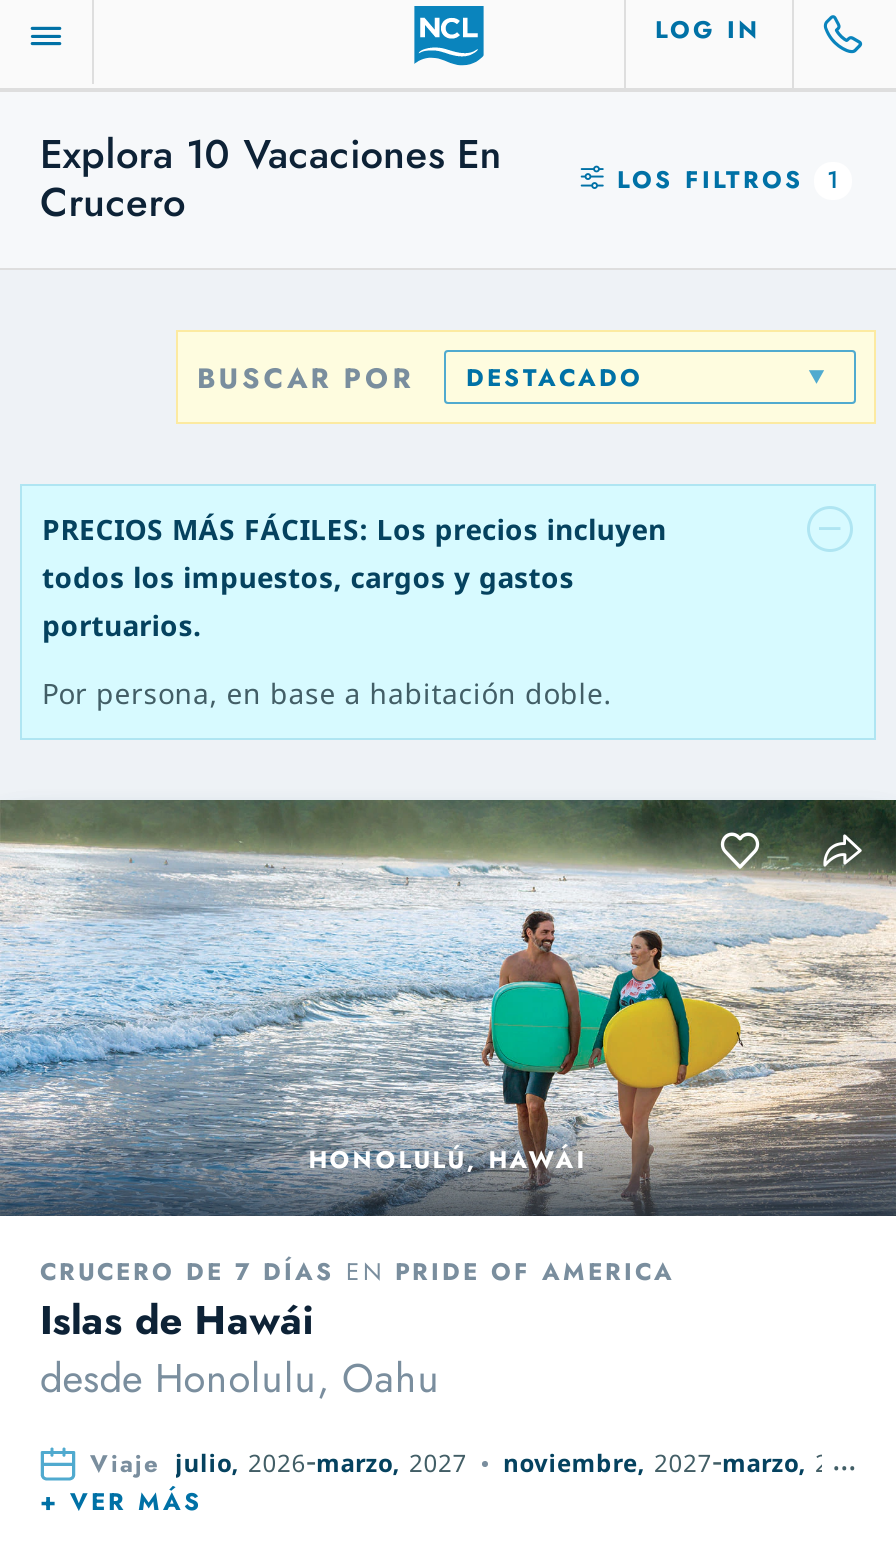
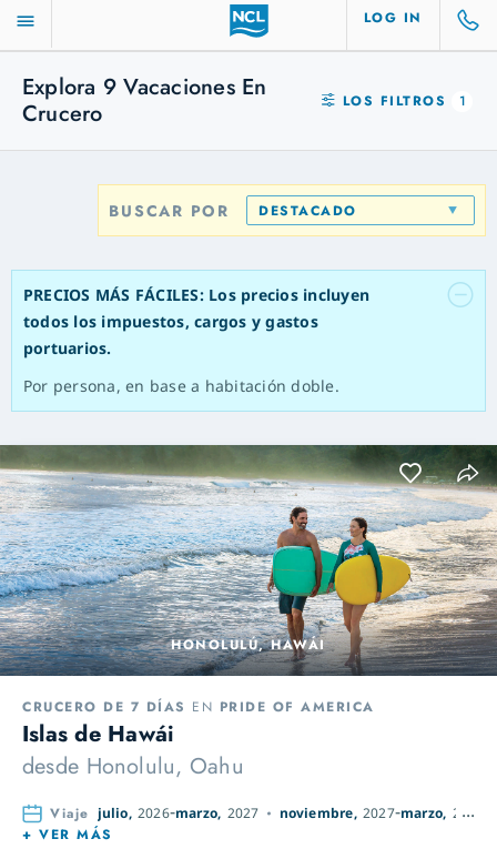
- Explora 10 Vacaciones En
+ Explora 9 Vacaciones En
